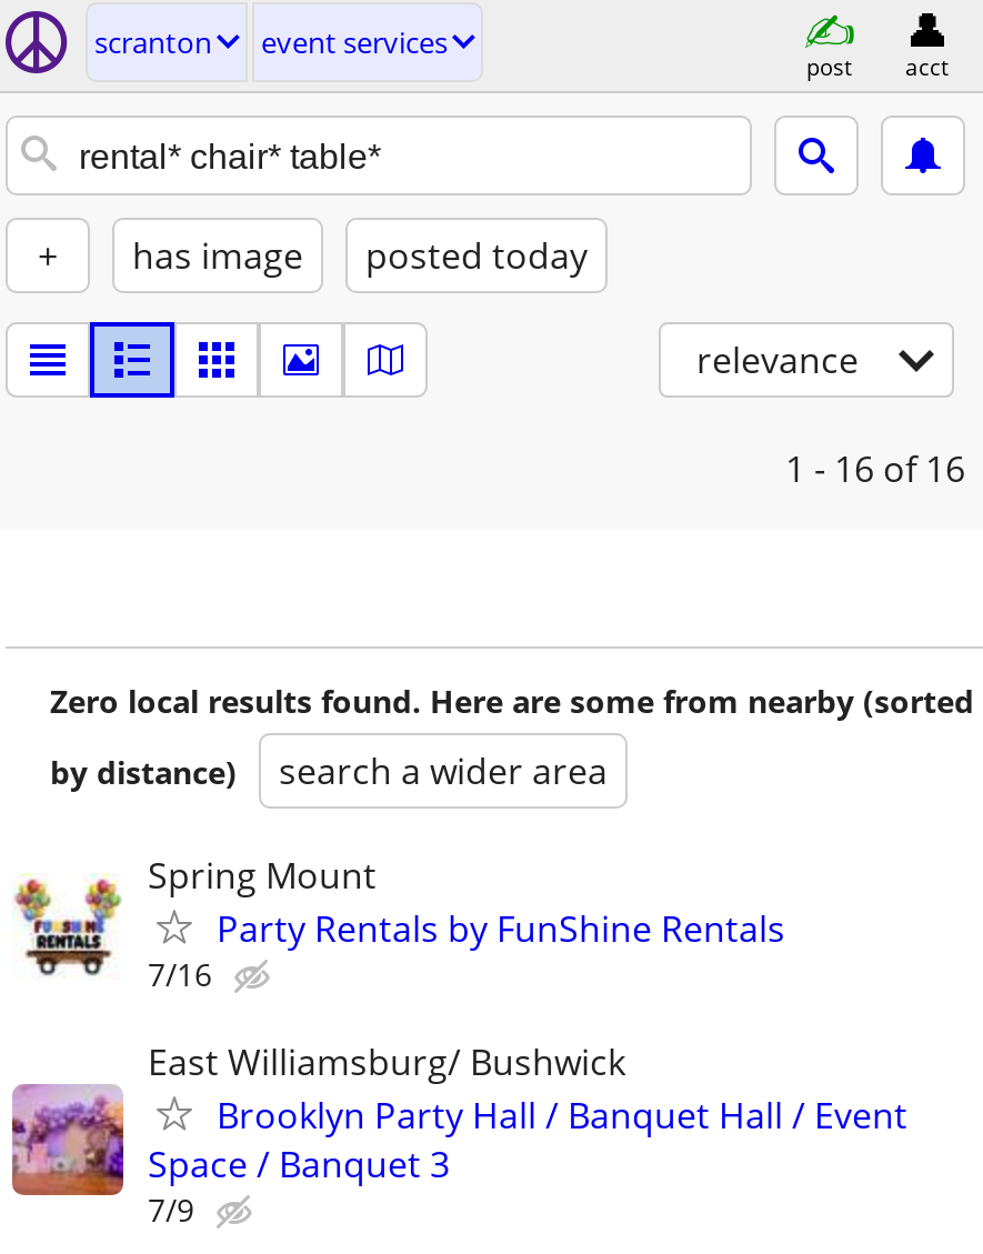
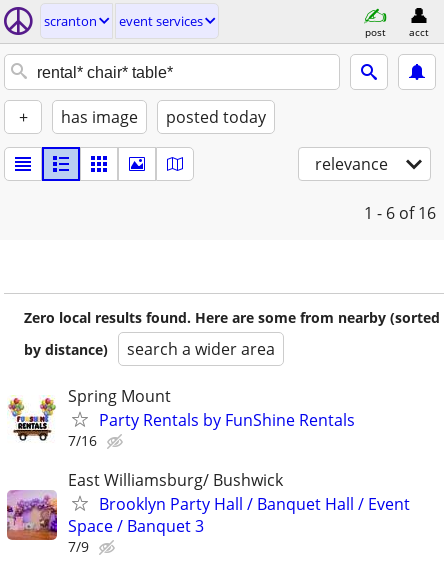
- 1 - 16 of 16
+ 1 - 6 of 16
